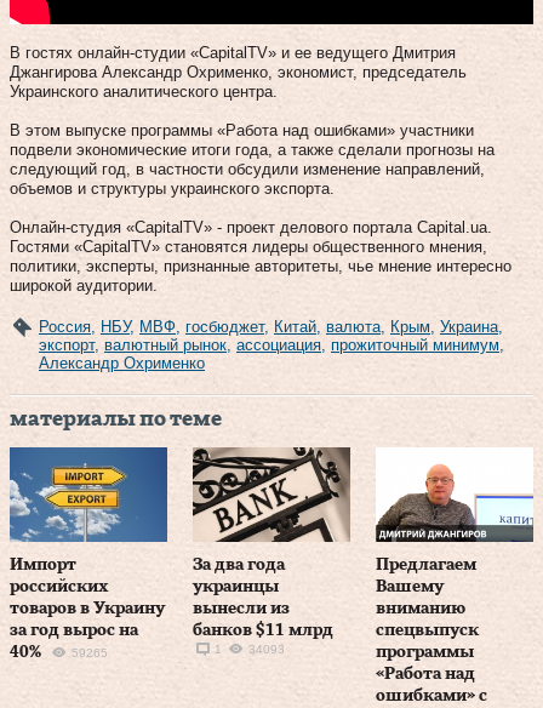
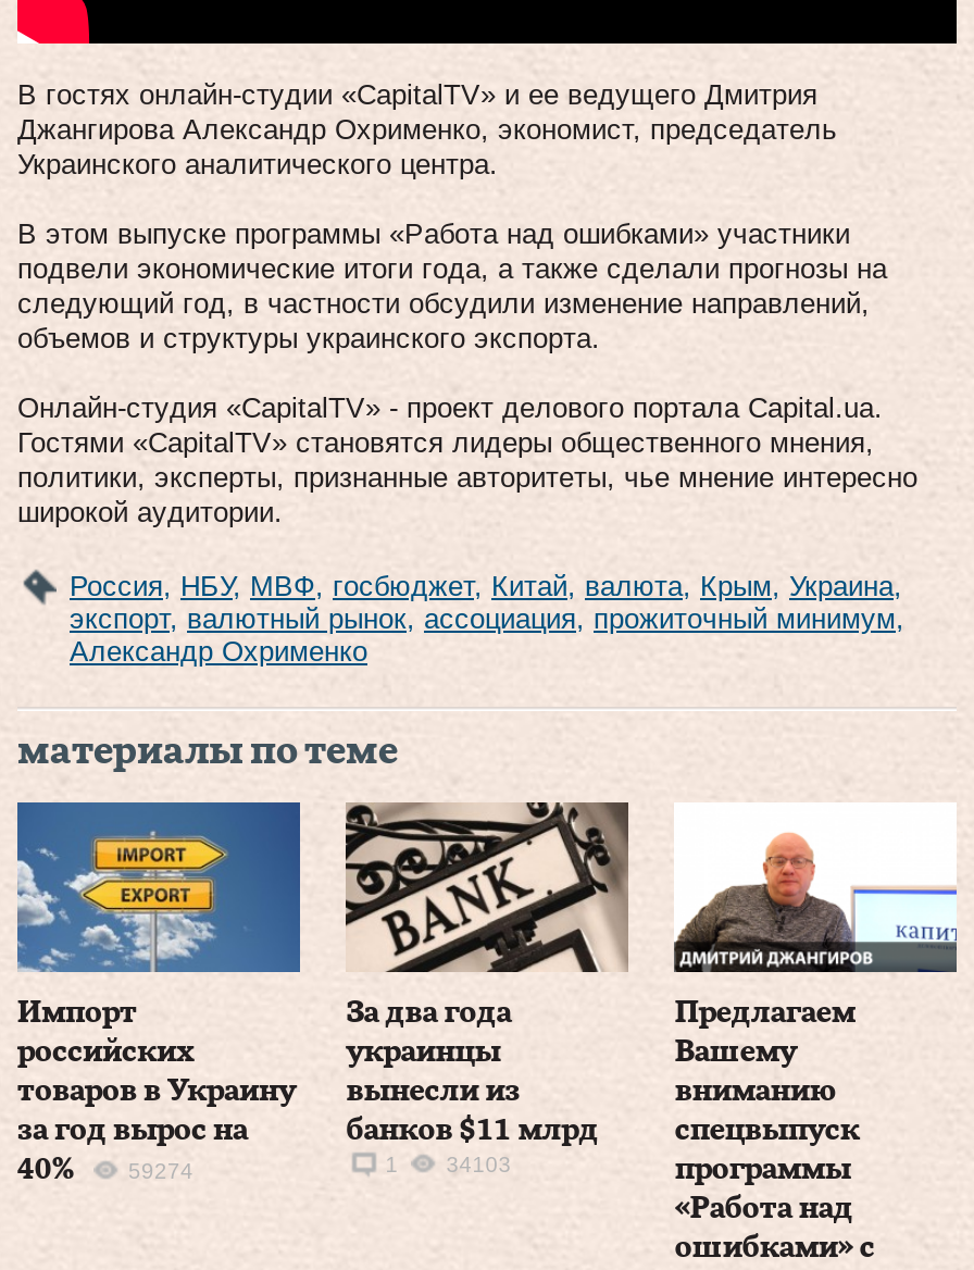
- 59265
+ 59274

- 1 34093
+ 1 34103
